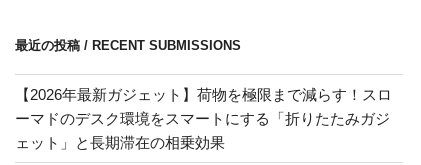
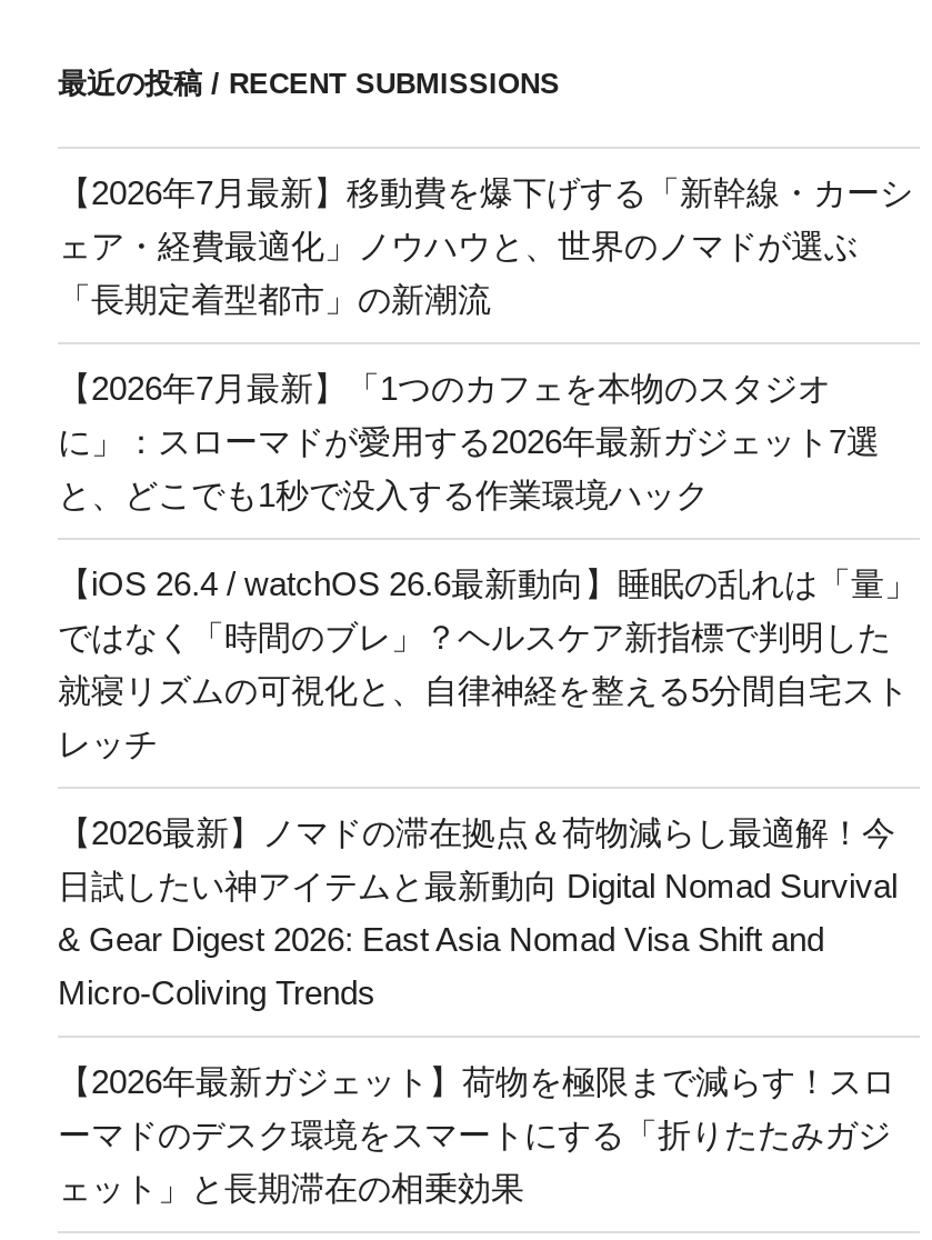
+ 【2026年7月最新】移動費を爆下げする「新幹線・カーシ
+ ェア・経費最適化」ノウハウと、世界のノマドが選ぶ
+ 「長期定着型都市」の新潮流
+ 【2026年7月最新】「1つのカフェを本物のスタジオ
+ に」：スローマドが愛用する2026年最新ガジェット7選
+ と、どこでも1秒で没入する作業環境ハック
+ 【iOS 26.4 / watchOS 26.6最新動向】睡眠の乱れは「量」
+ ではなく「時間のブレ」？ヘルスケア新指標で判明した
+ 就寝リズムの可視化と、自律神経を整える5分間自宅スト
+ レッチ
+ 【2026最新】ノマドの滞在拠点＆荷物減らし最適解！今
+ 日試したい神アイテムと最新動向 Digital Nomad Survival
+ & Gear Digest 2026: East Asia Nomad Visa Shift and
+ Micro-Coliving Trends
